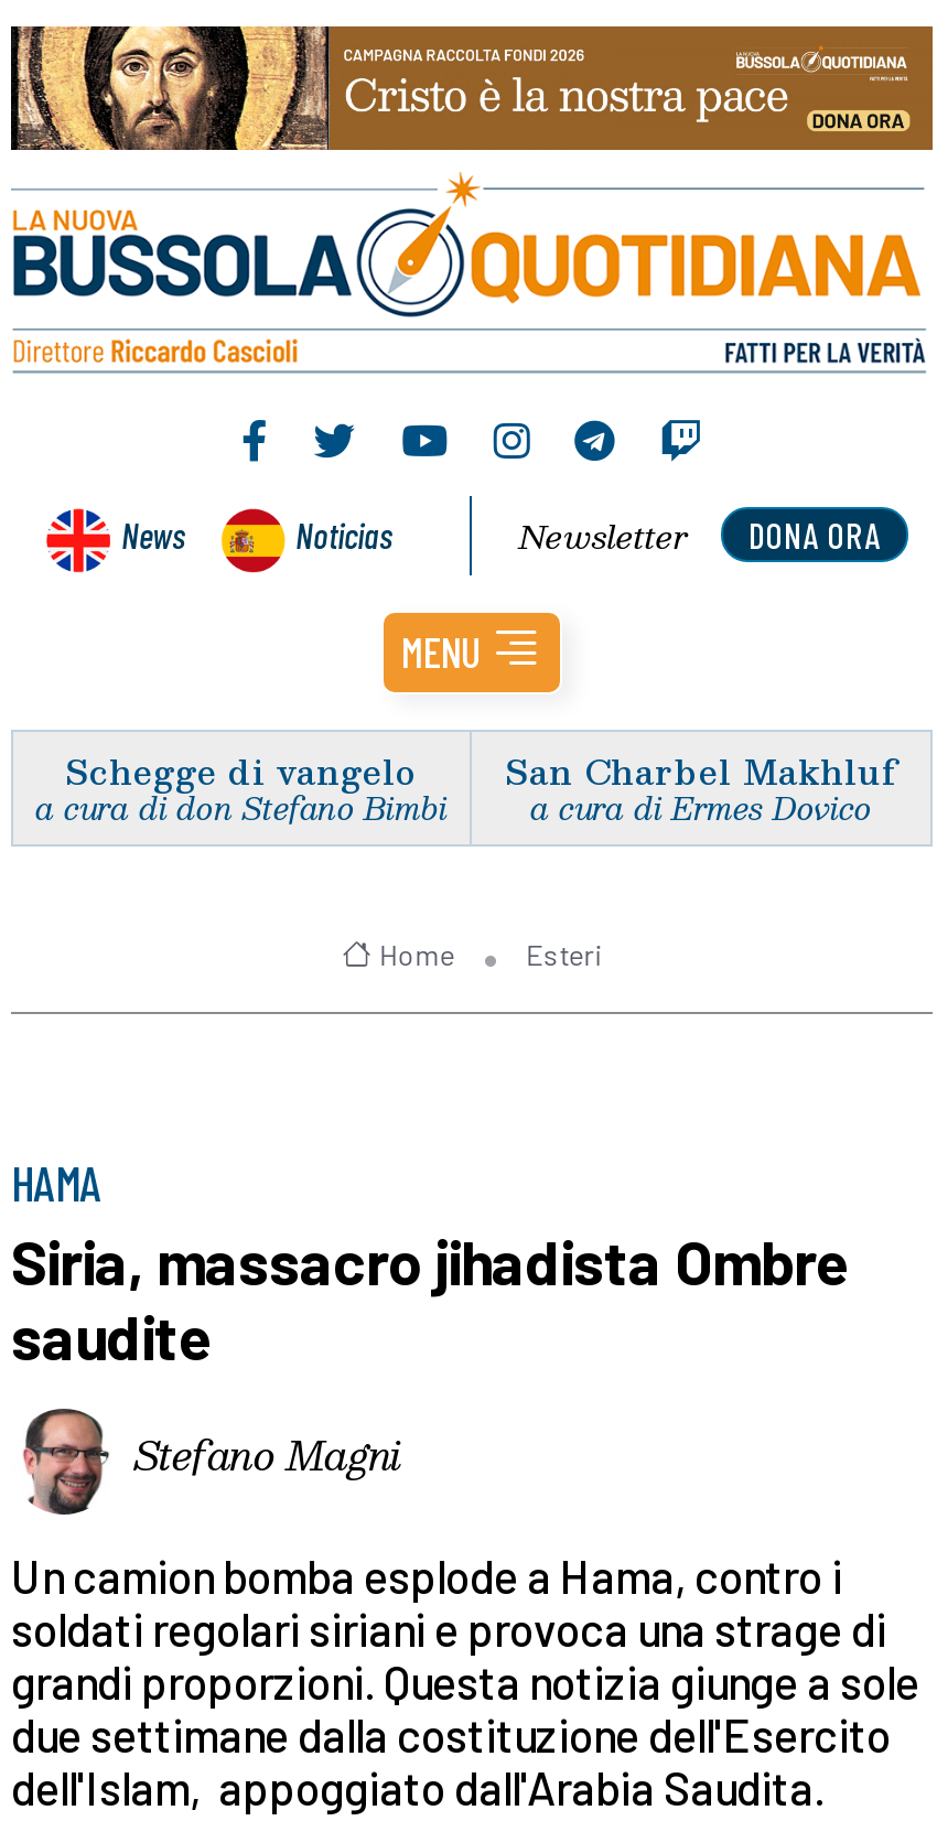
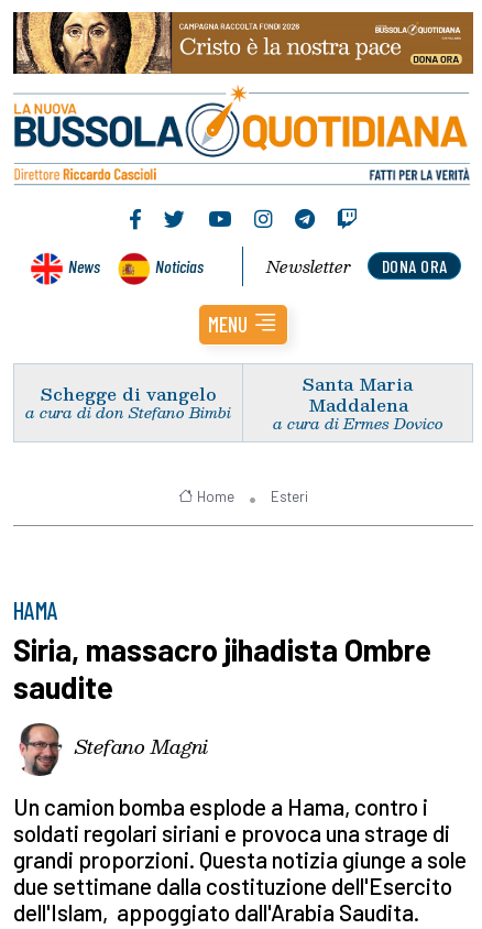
- San Charbel Makhluf
+ Santa Maria
+ Maddalena
